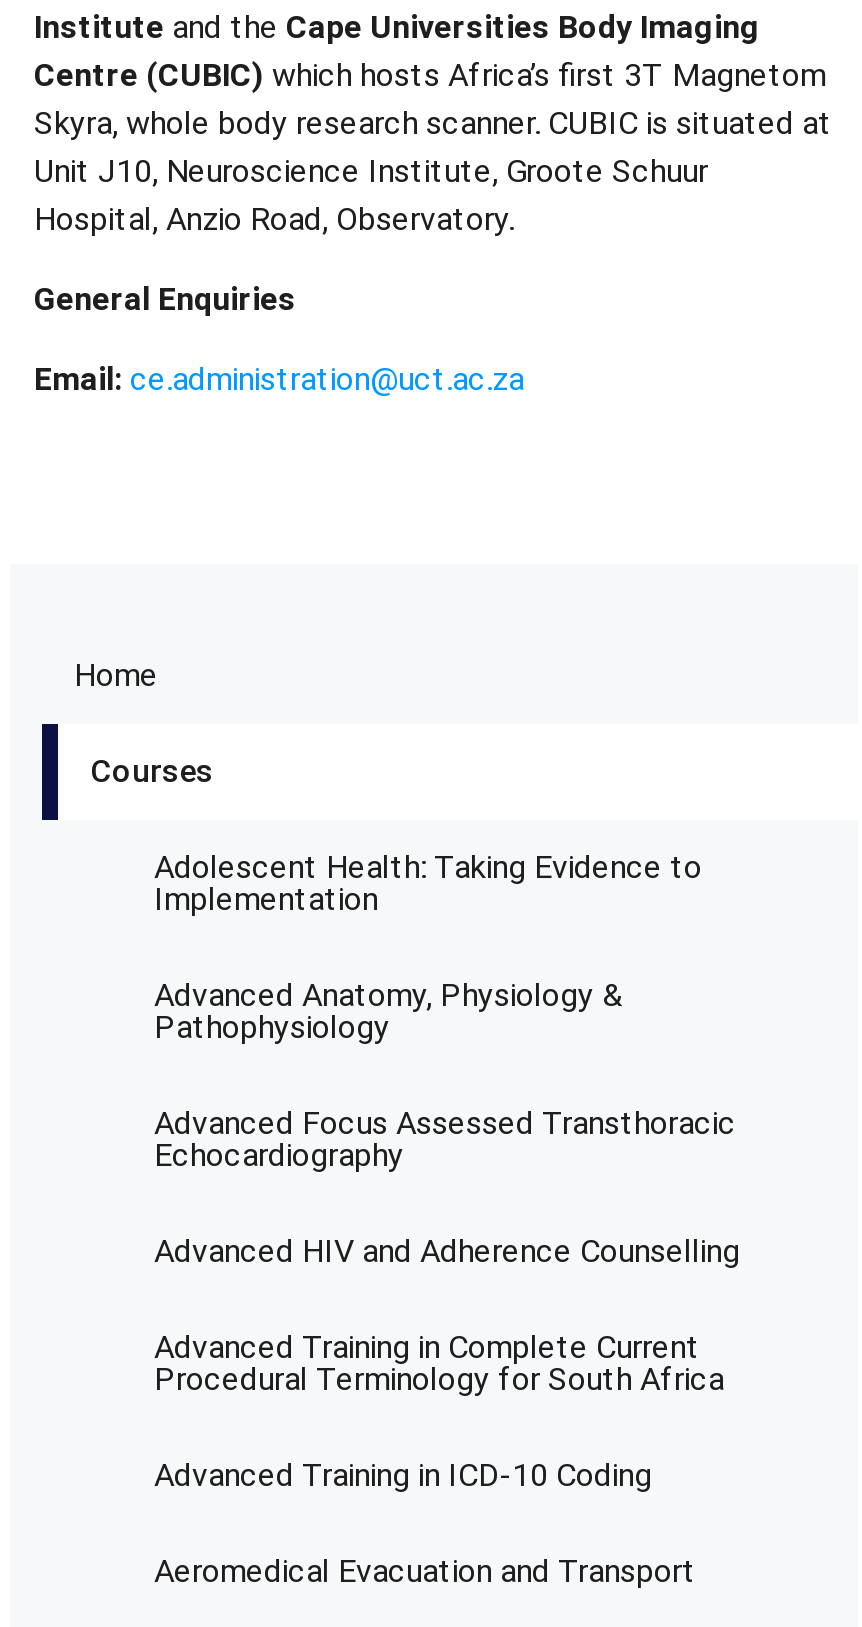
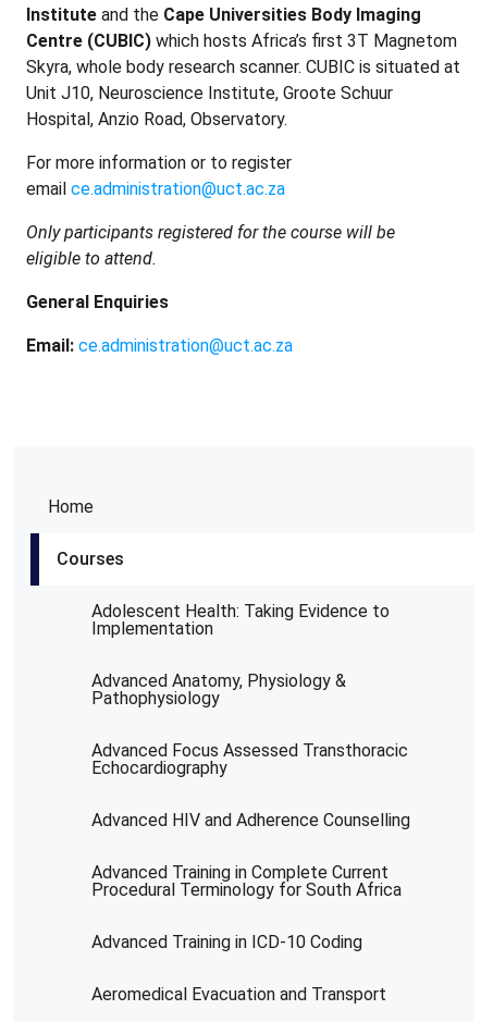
+ For more information or to register
+ email ce.administration@uct.ac.za
+ Only participants registered for the course will be
+ eligible to attend.
